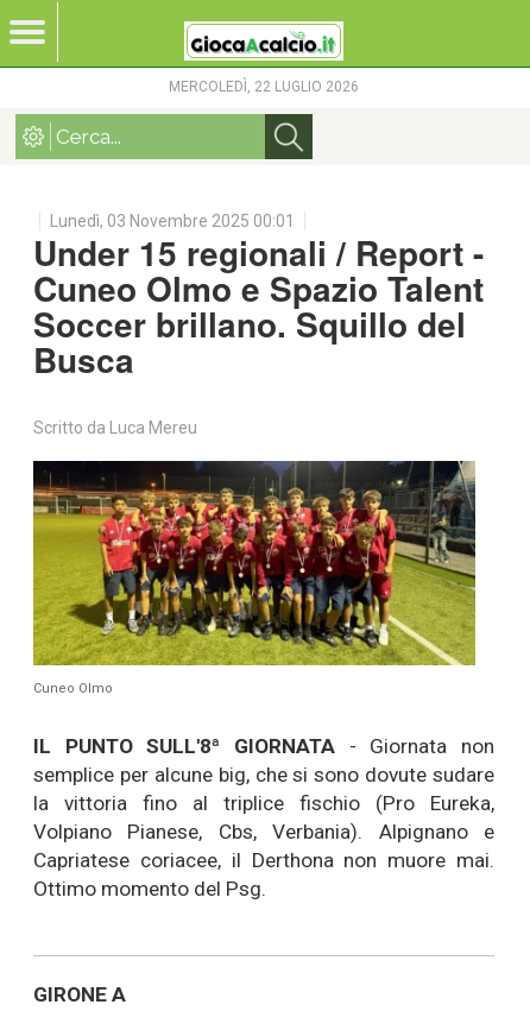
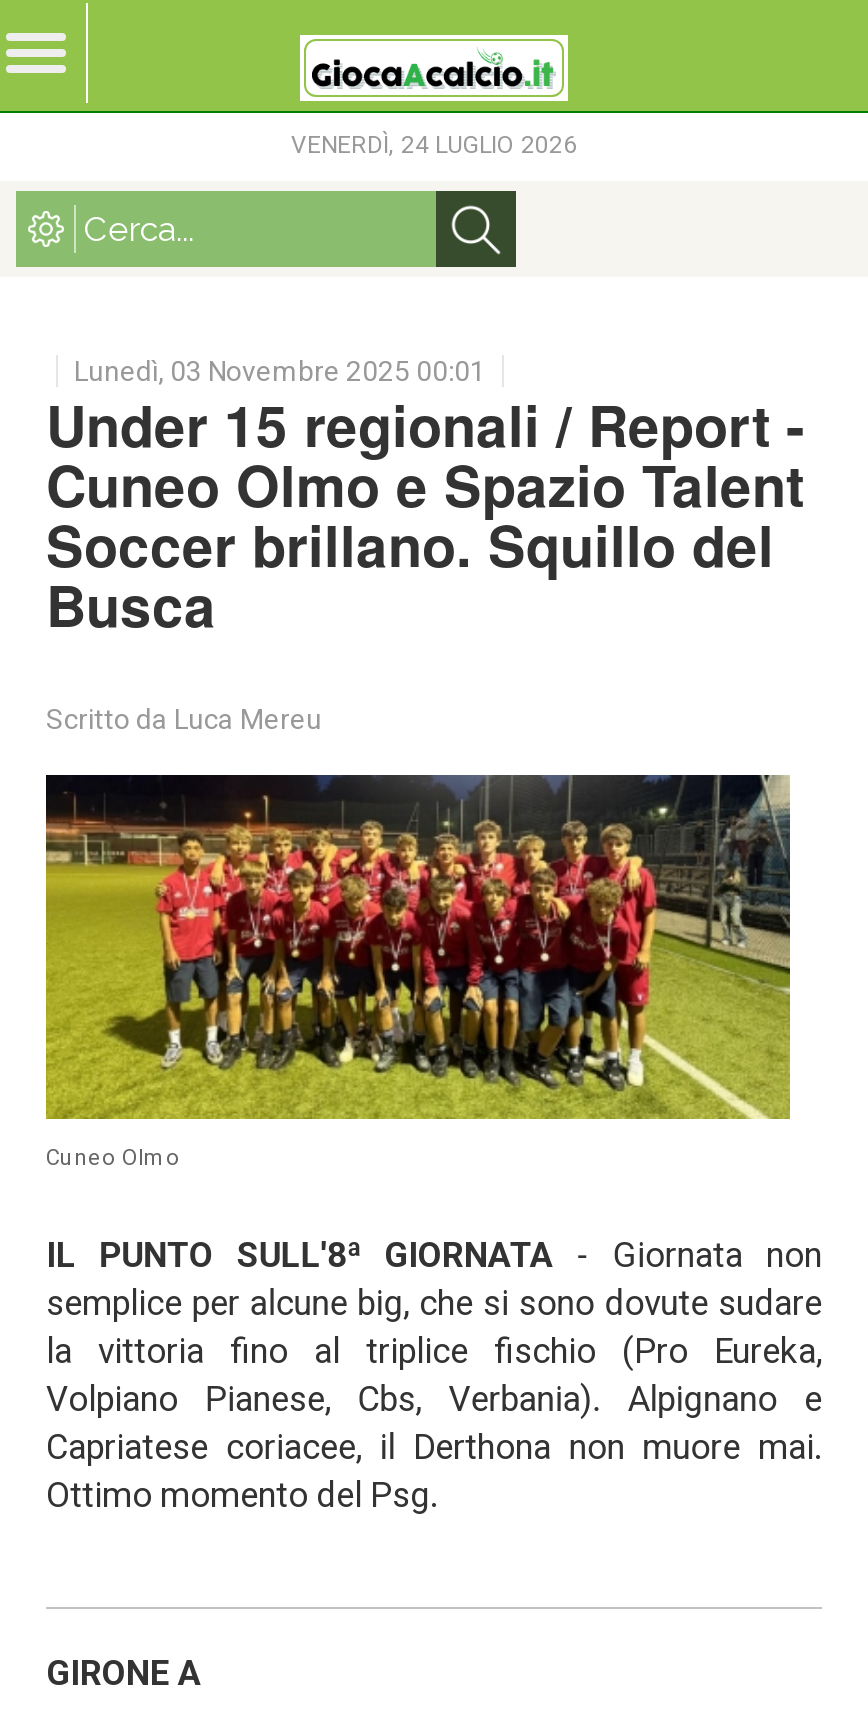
- MERCOLEDÌ, 22 LUGLIO 2026
+ VENERDÌ, 24 LUGLIO 2026
